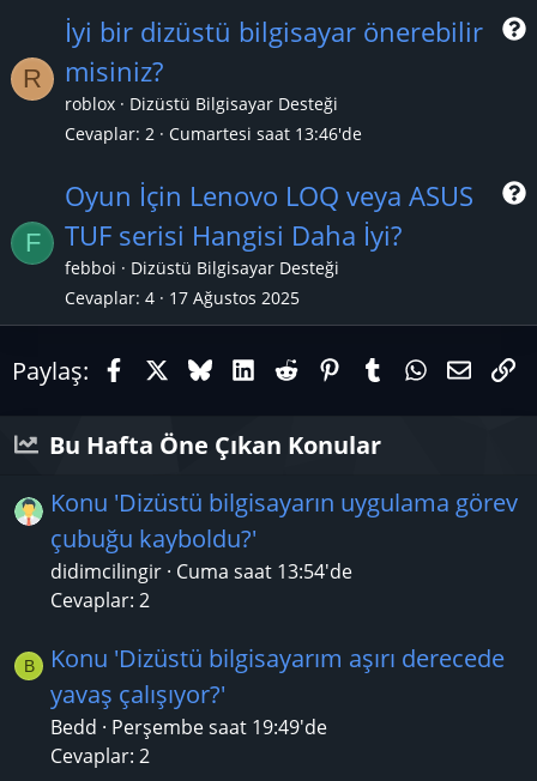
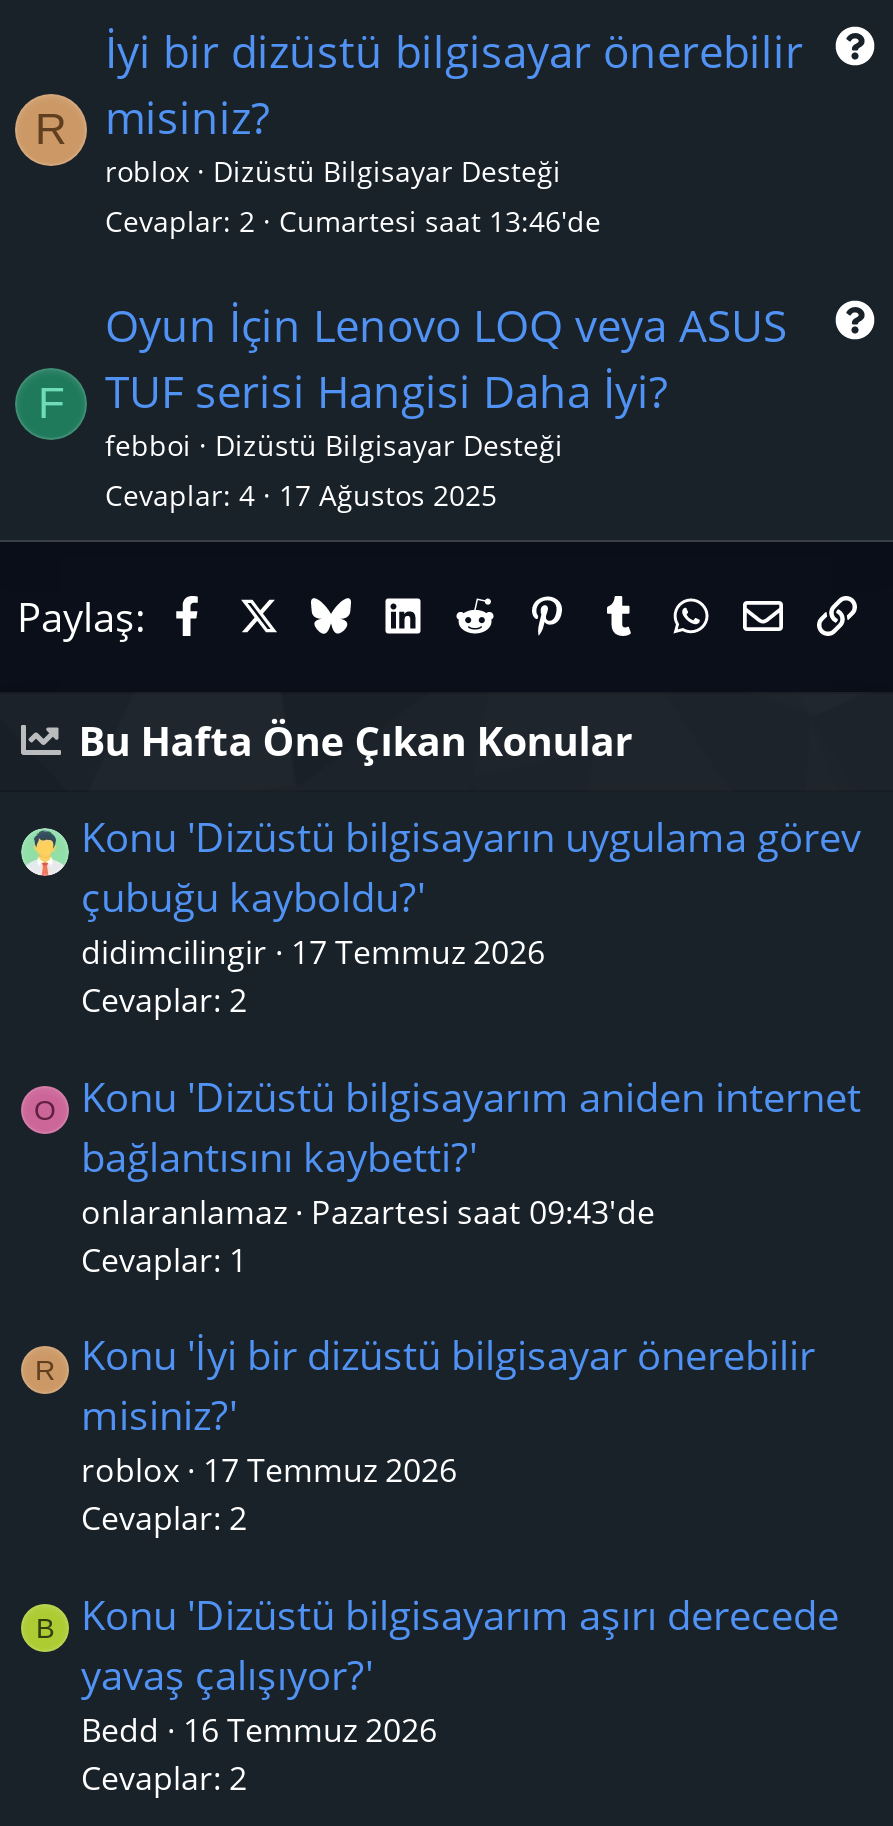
- didimcilingir Cuma saat 13:54'de
+ didimcilingir 17 Temmuz 2026
+ Cevaplar: 2
+ O
+ Konu 'Dizüstü bilgisayarım aniden internet
+ bağlantısını kaybetti?'
+ onlaranlamaz Pazartesi saat 09:43'de
+ Cevaplar: 1
+ R
+ Konu 'İyi bir dizüstü bilgisayar önerebilir
+ misiniz?'
+ roblox 17 Temmuz 2026

- Bedd Perşembe saat 19:49'de
+ Bedd 16 Temmuz 2026
